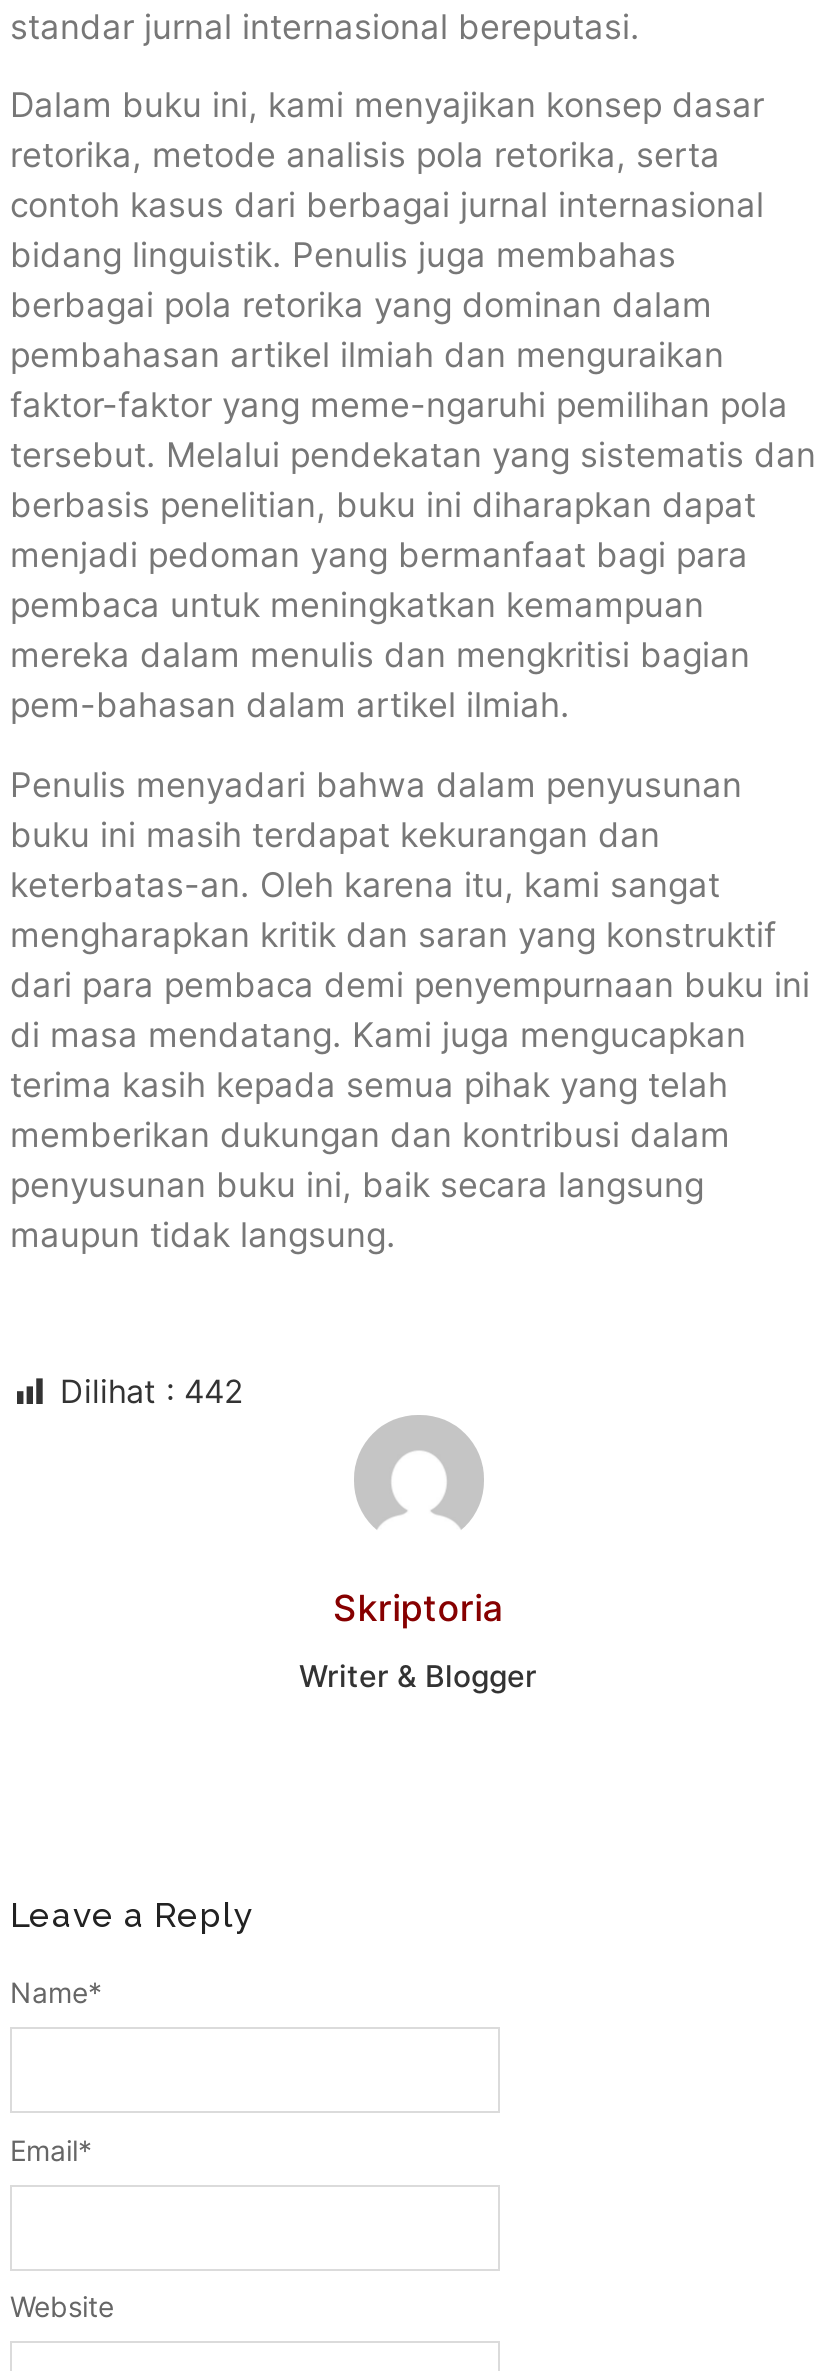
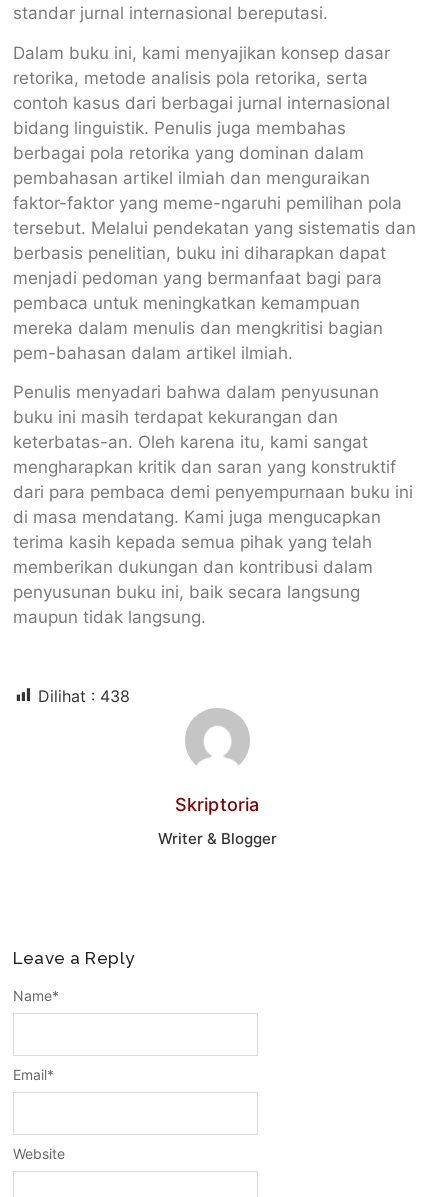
- Dilihat : 442
+ Dilihat : 438
